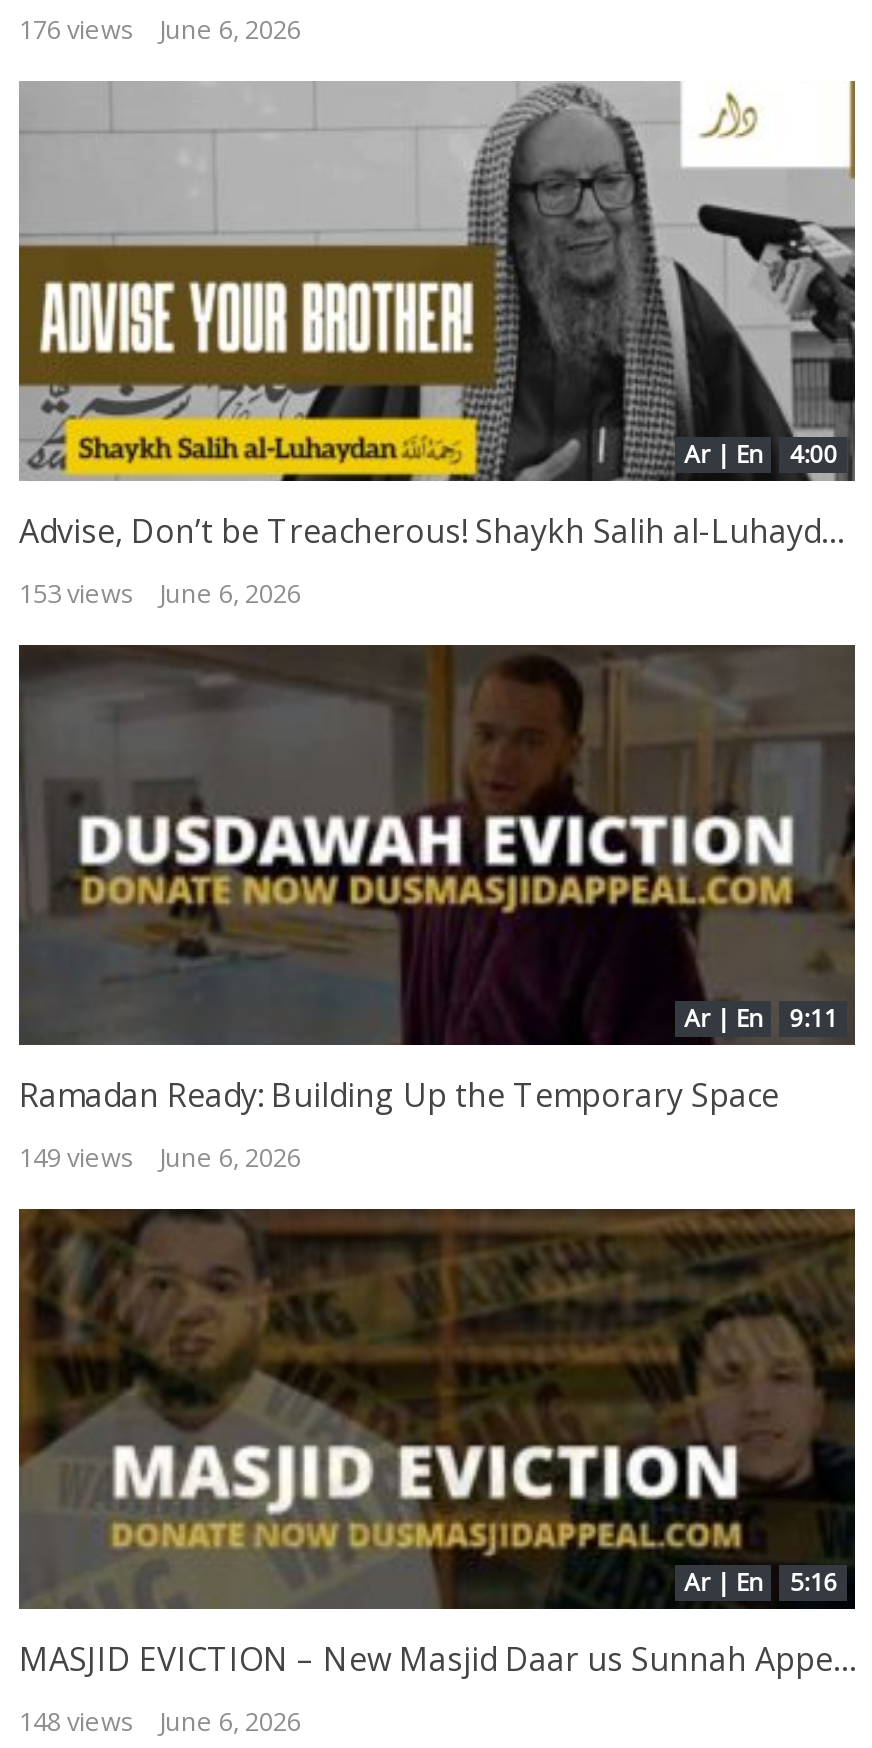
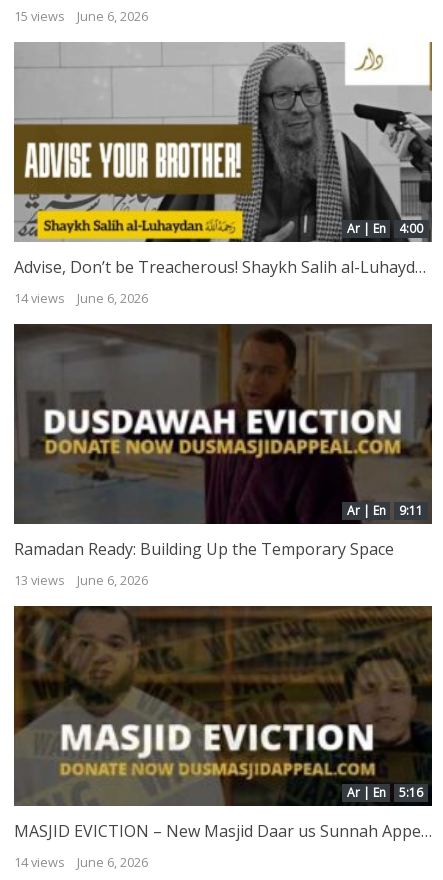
- 176 views June 6, 2026
+ 15 views June 6, 2026

- 153 views June 6, 2026
+ 14 views June 6, 2026

- 149 views June 6, 2026
+ 13 views June 6, 2026

- 148 views June 6, 2026
+ 14 views June 6, 2026
